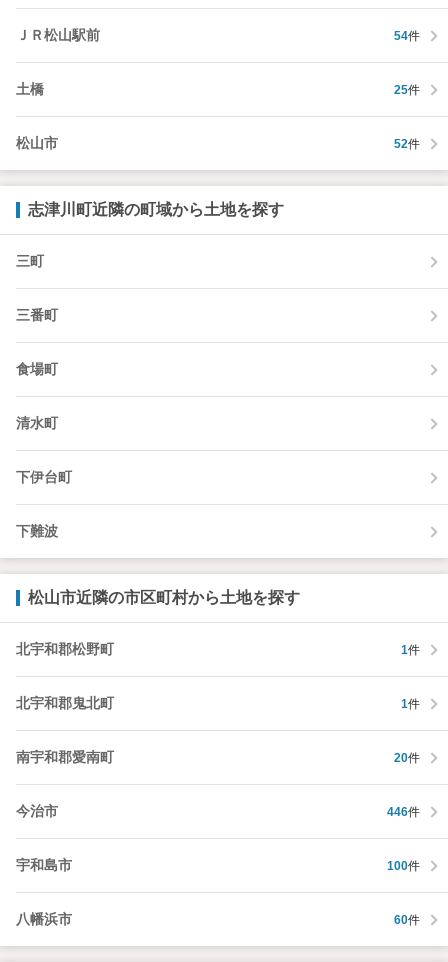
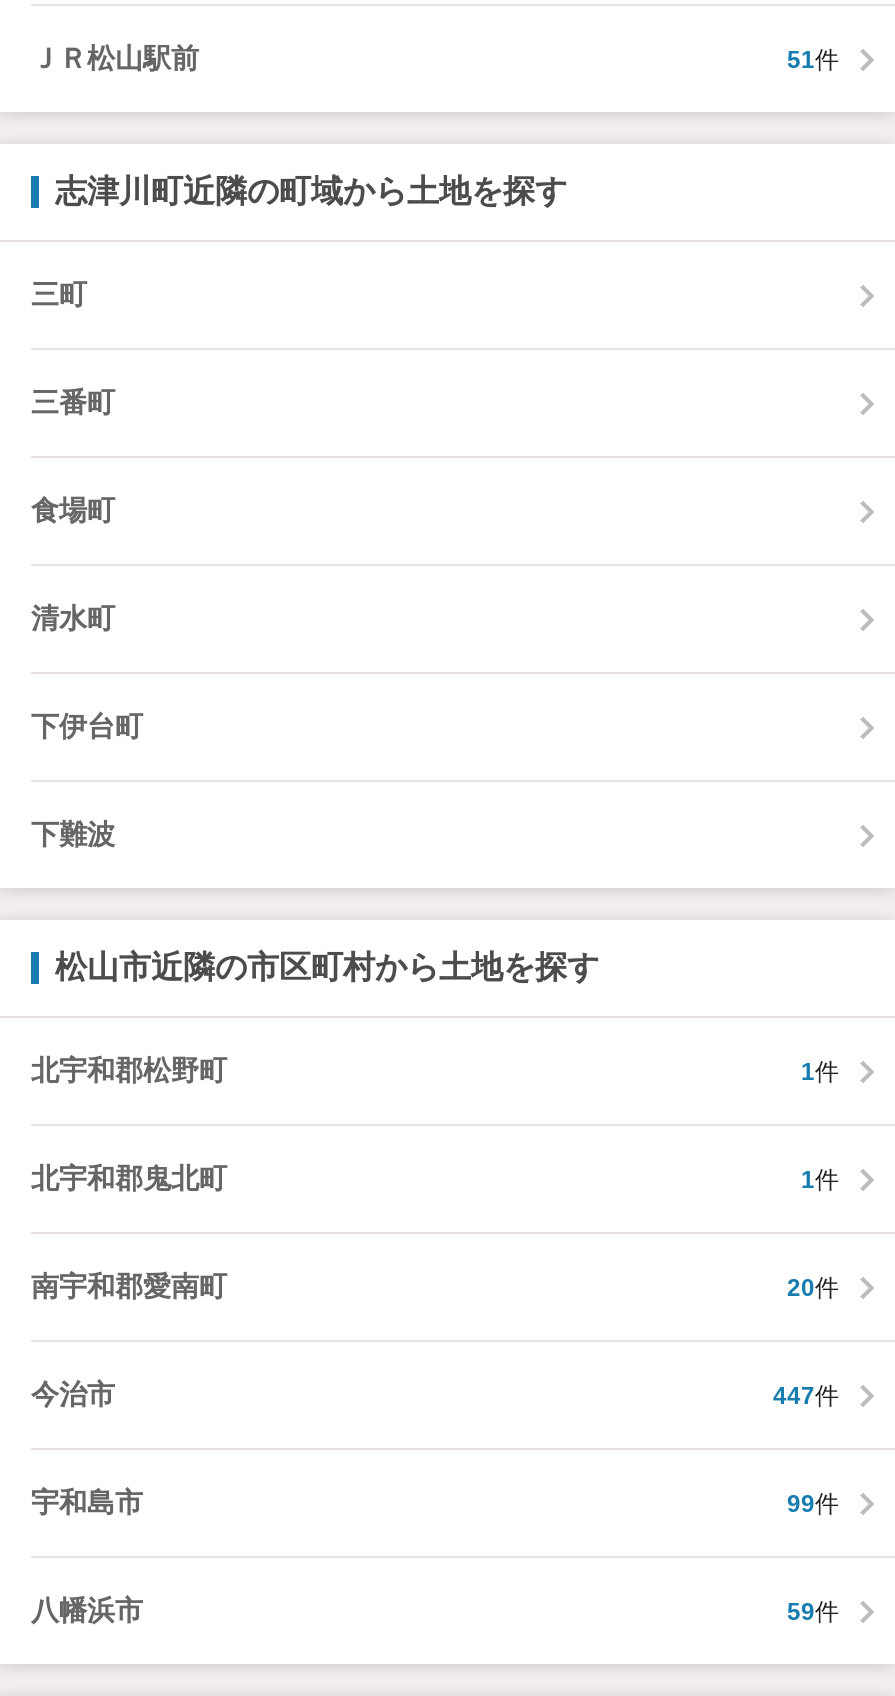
- 54件
- 土橋
- 25件
- 松山市
- 52件
+ 51件

- 446件
+ 447件

- 100件
+ 99件

- 60件
+ 59件
